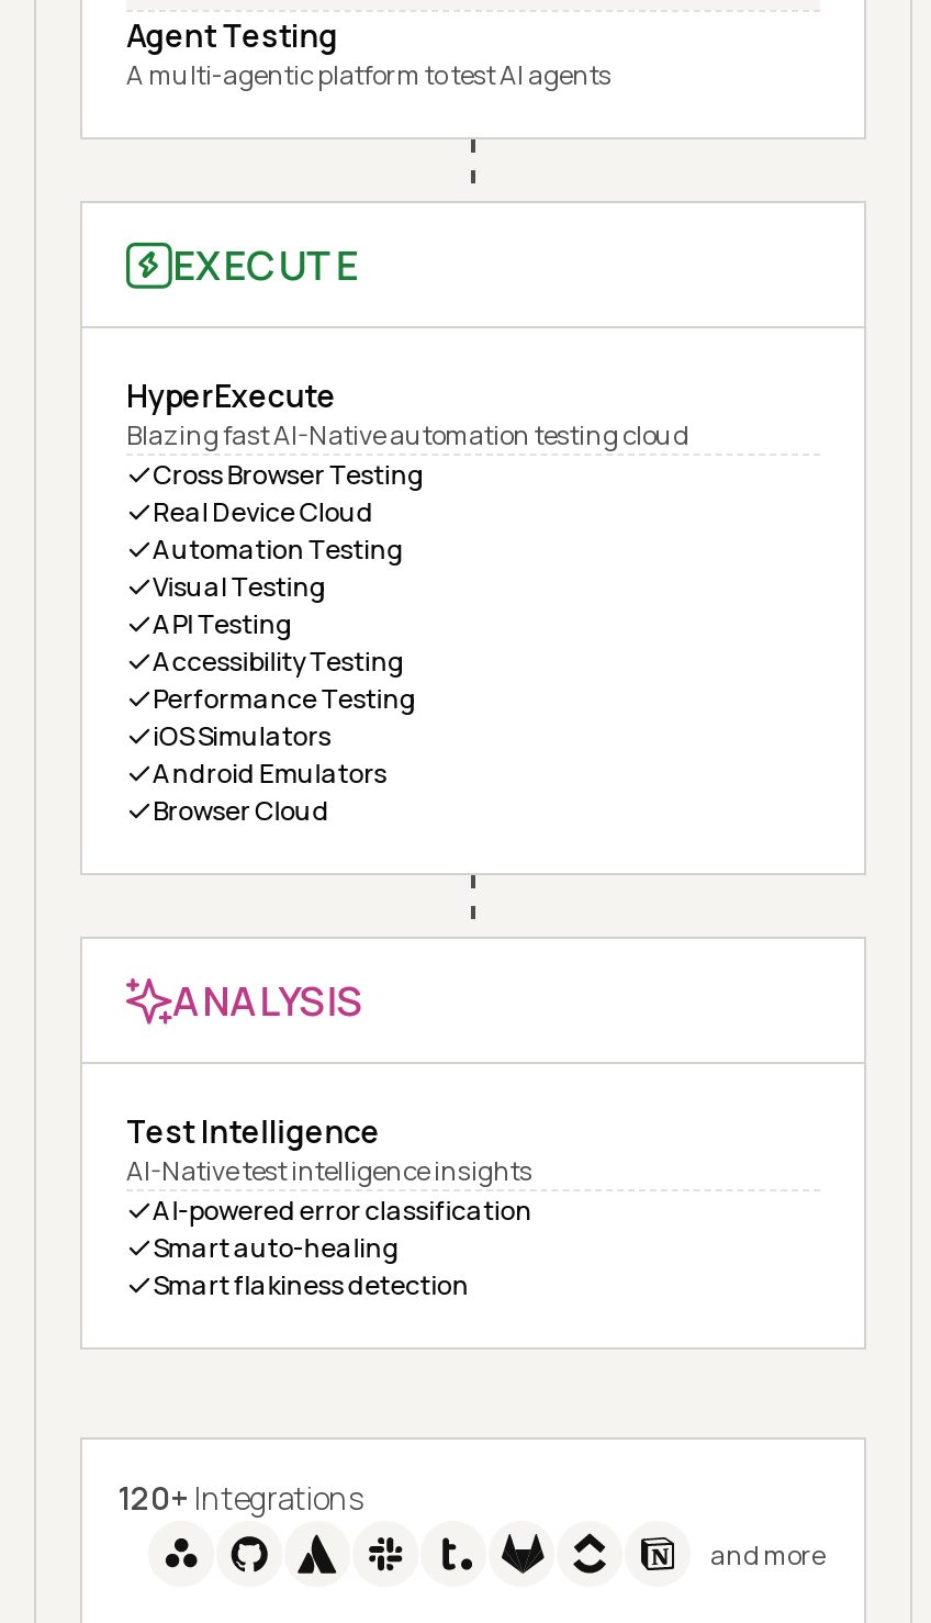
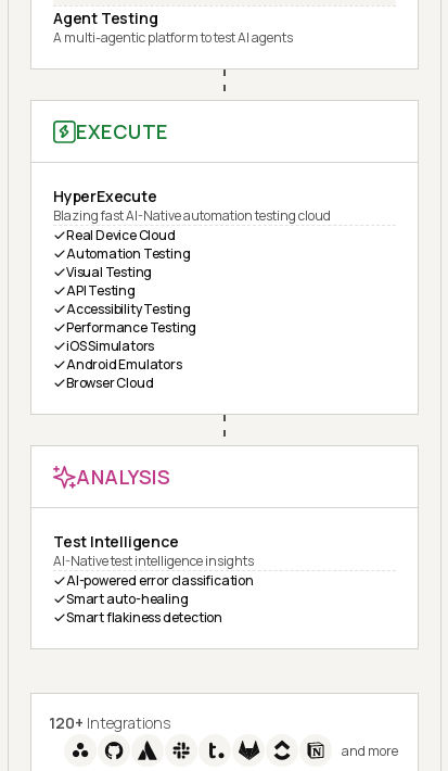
- Cross Browser Testing
